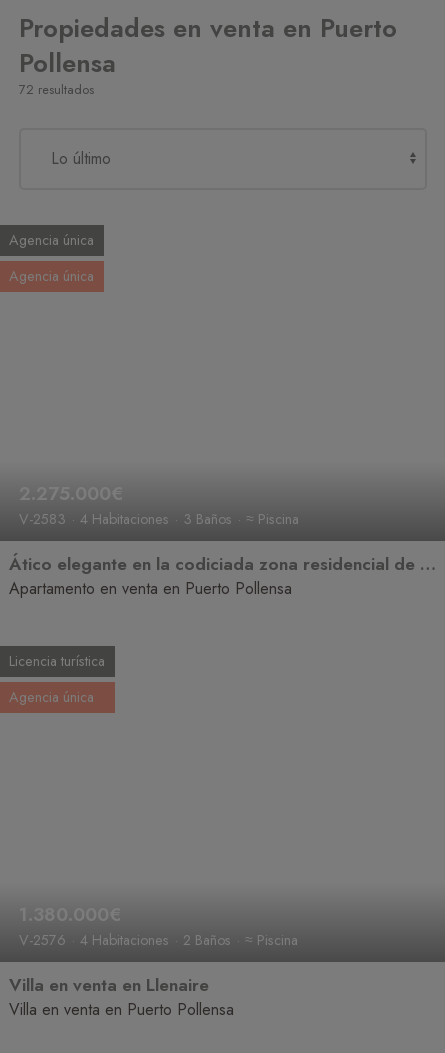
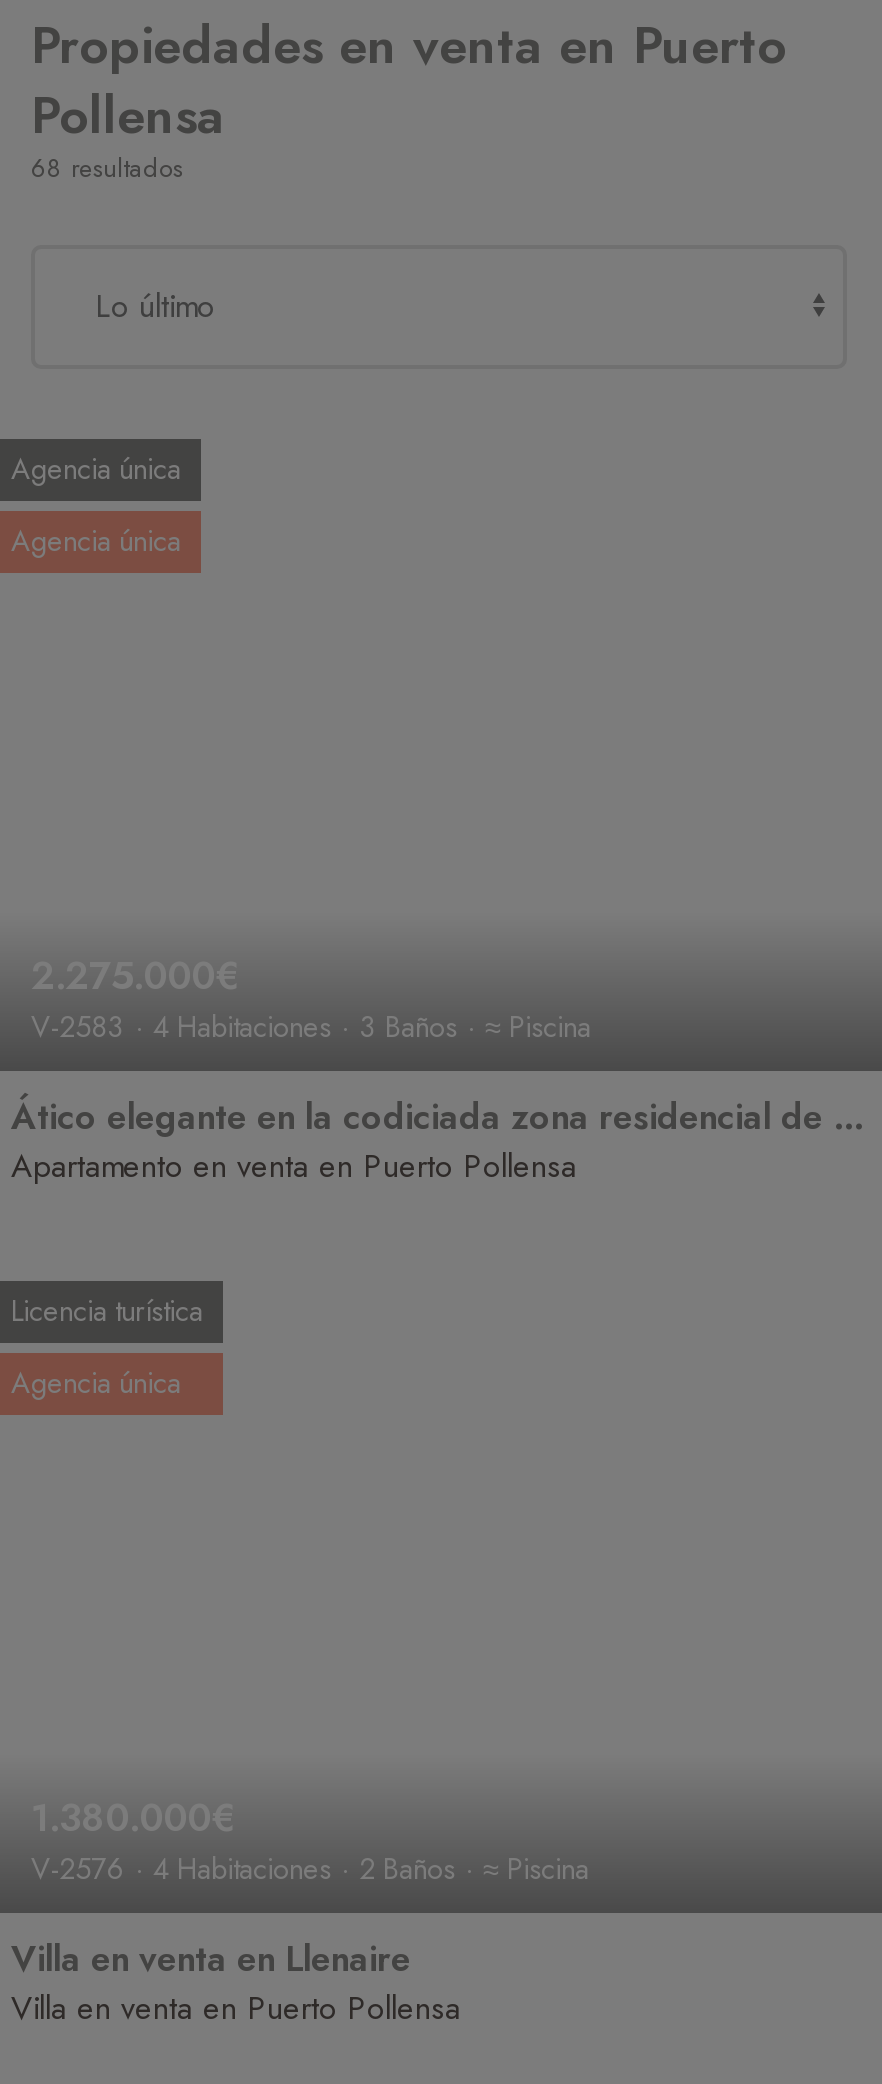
- 72 resultados
+ 68 resultados
